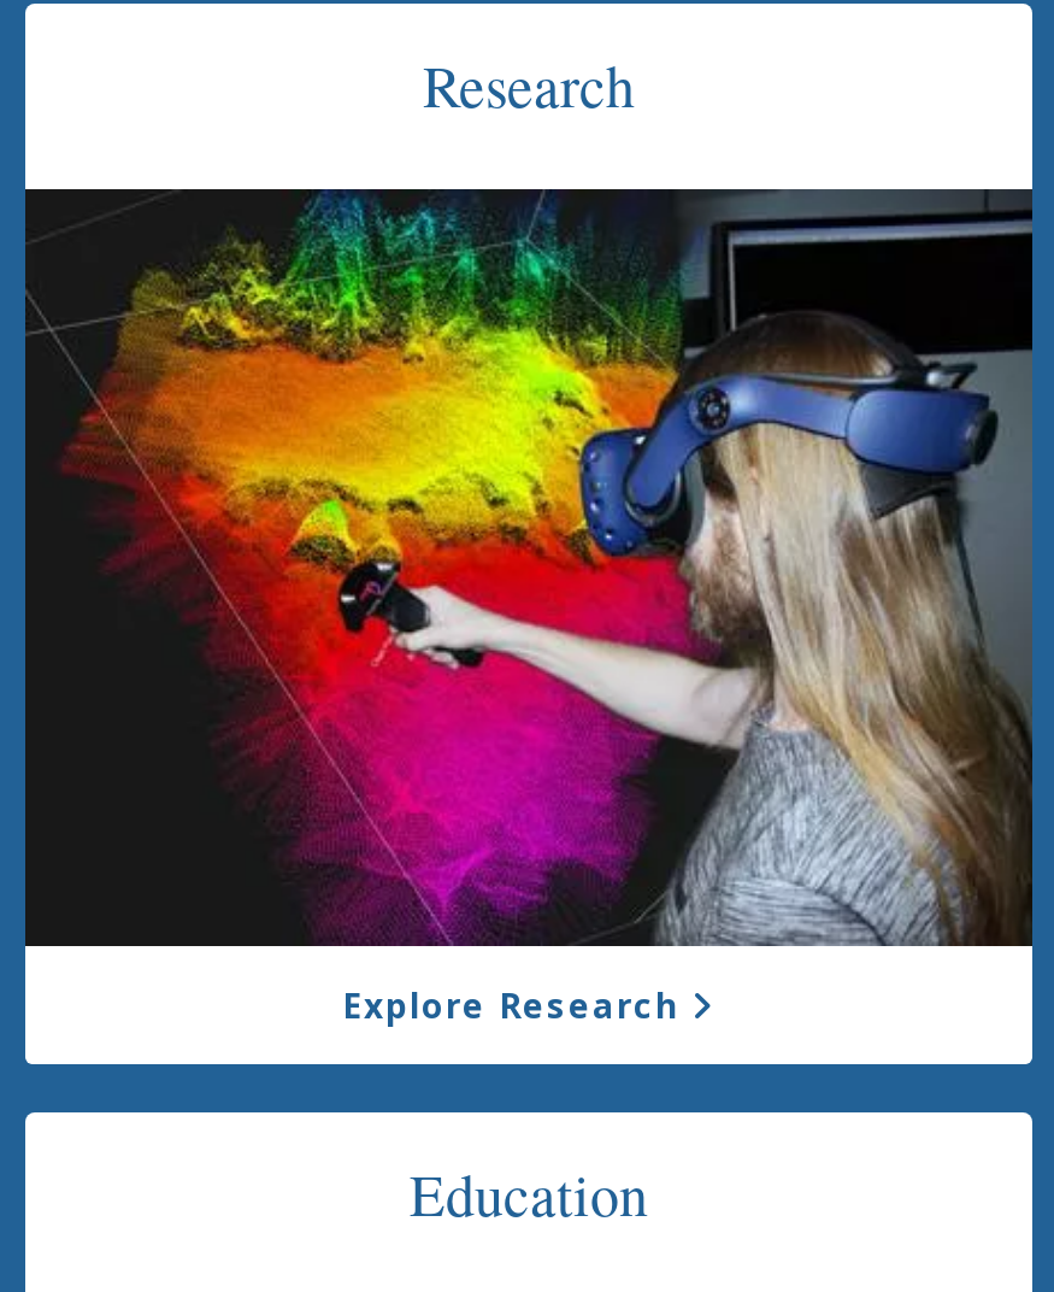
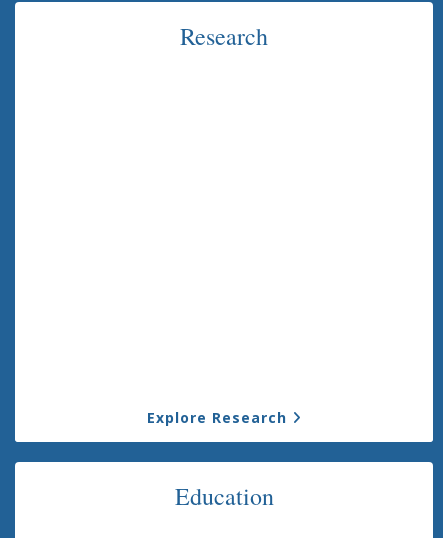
- [image]
